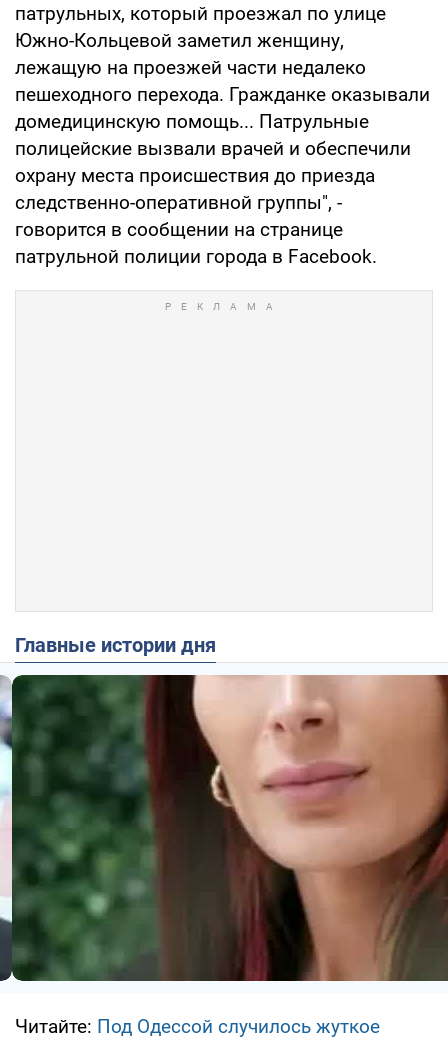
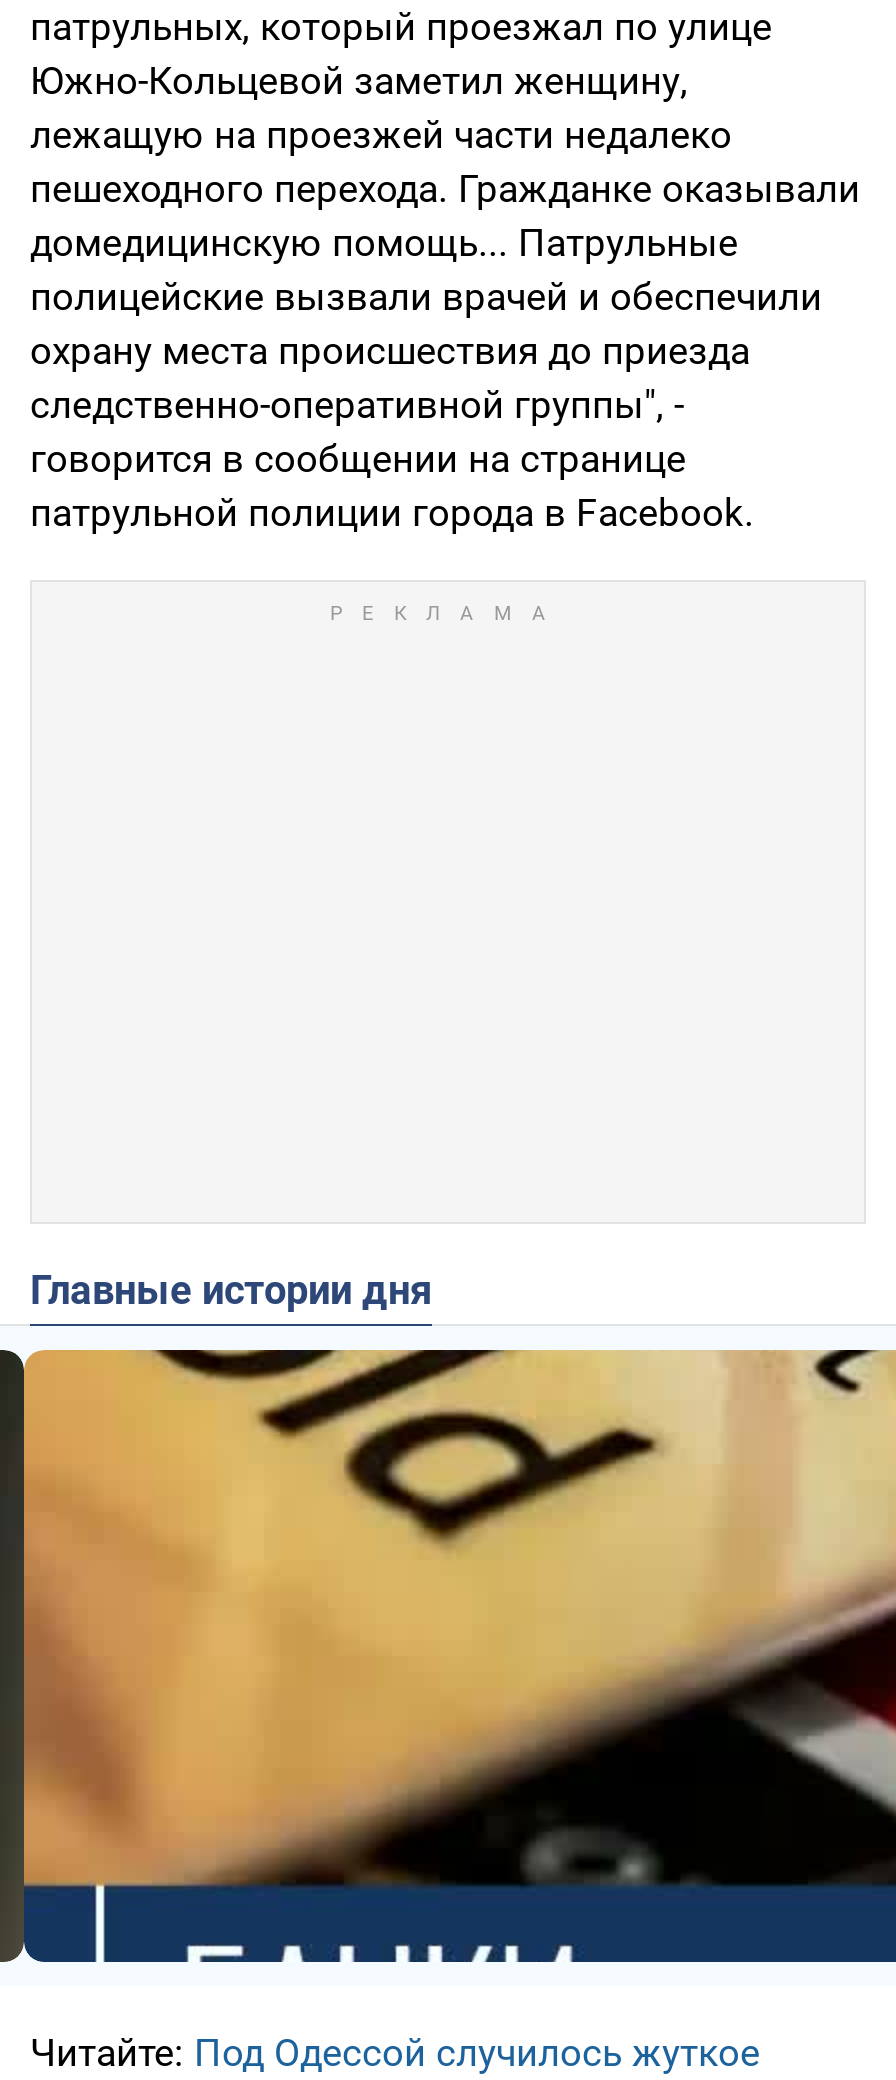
- [image]
+ [image]
